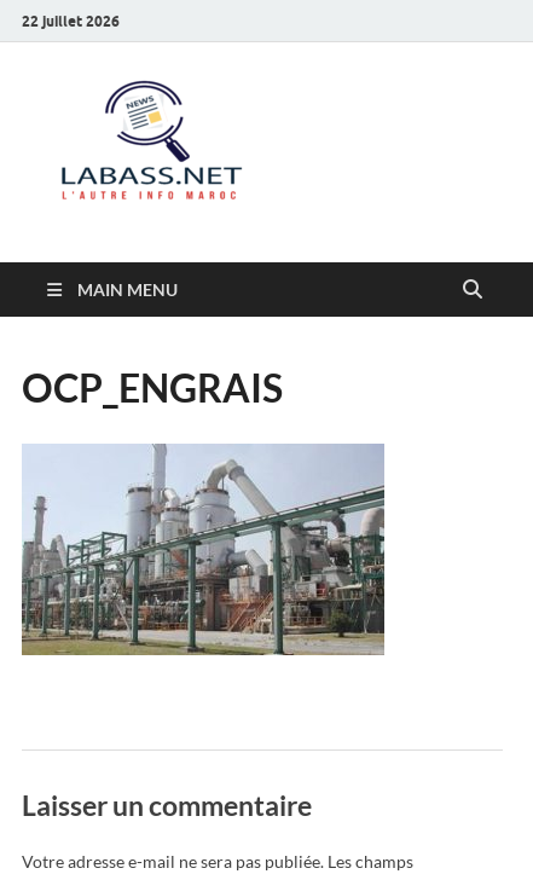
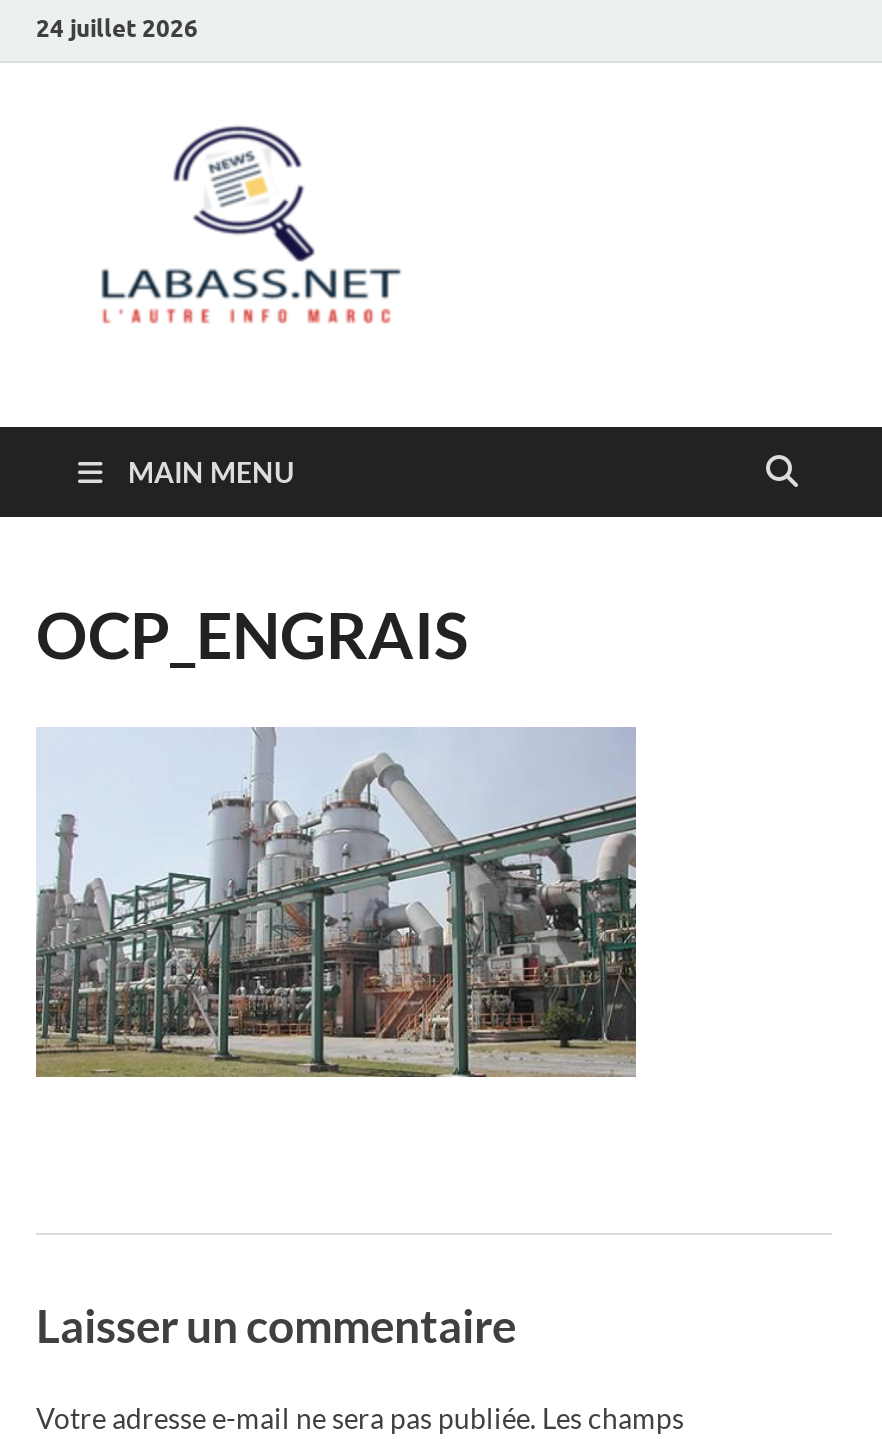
- 22 juillet 2026
+ 24 juillet 2026
